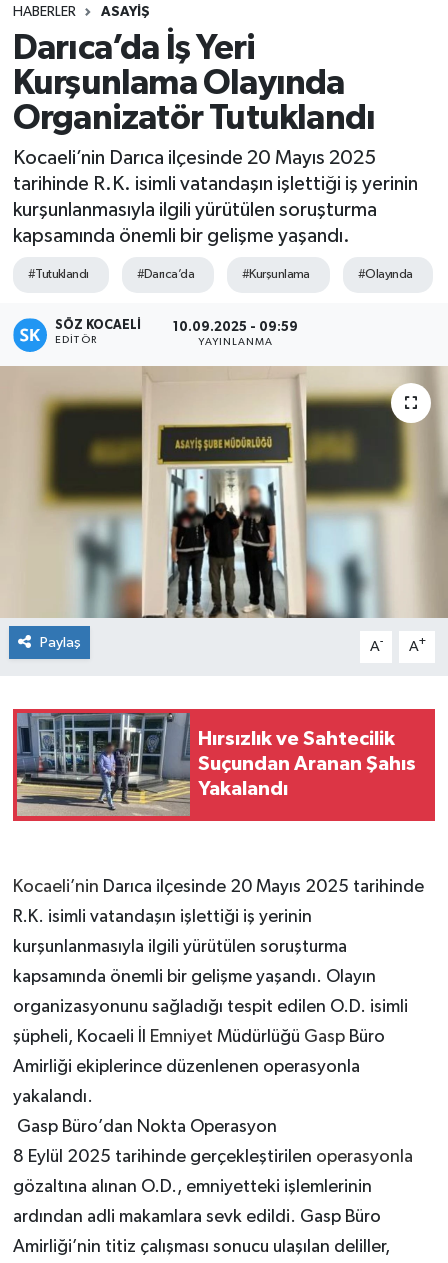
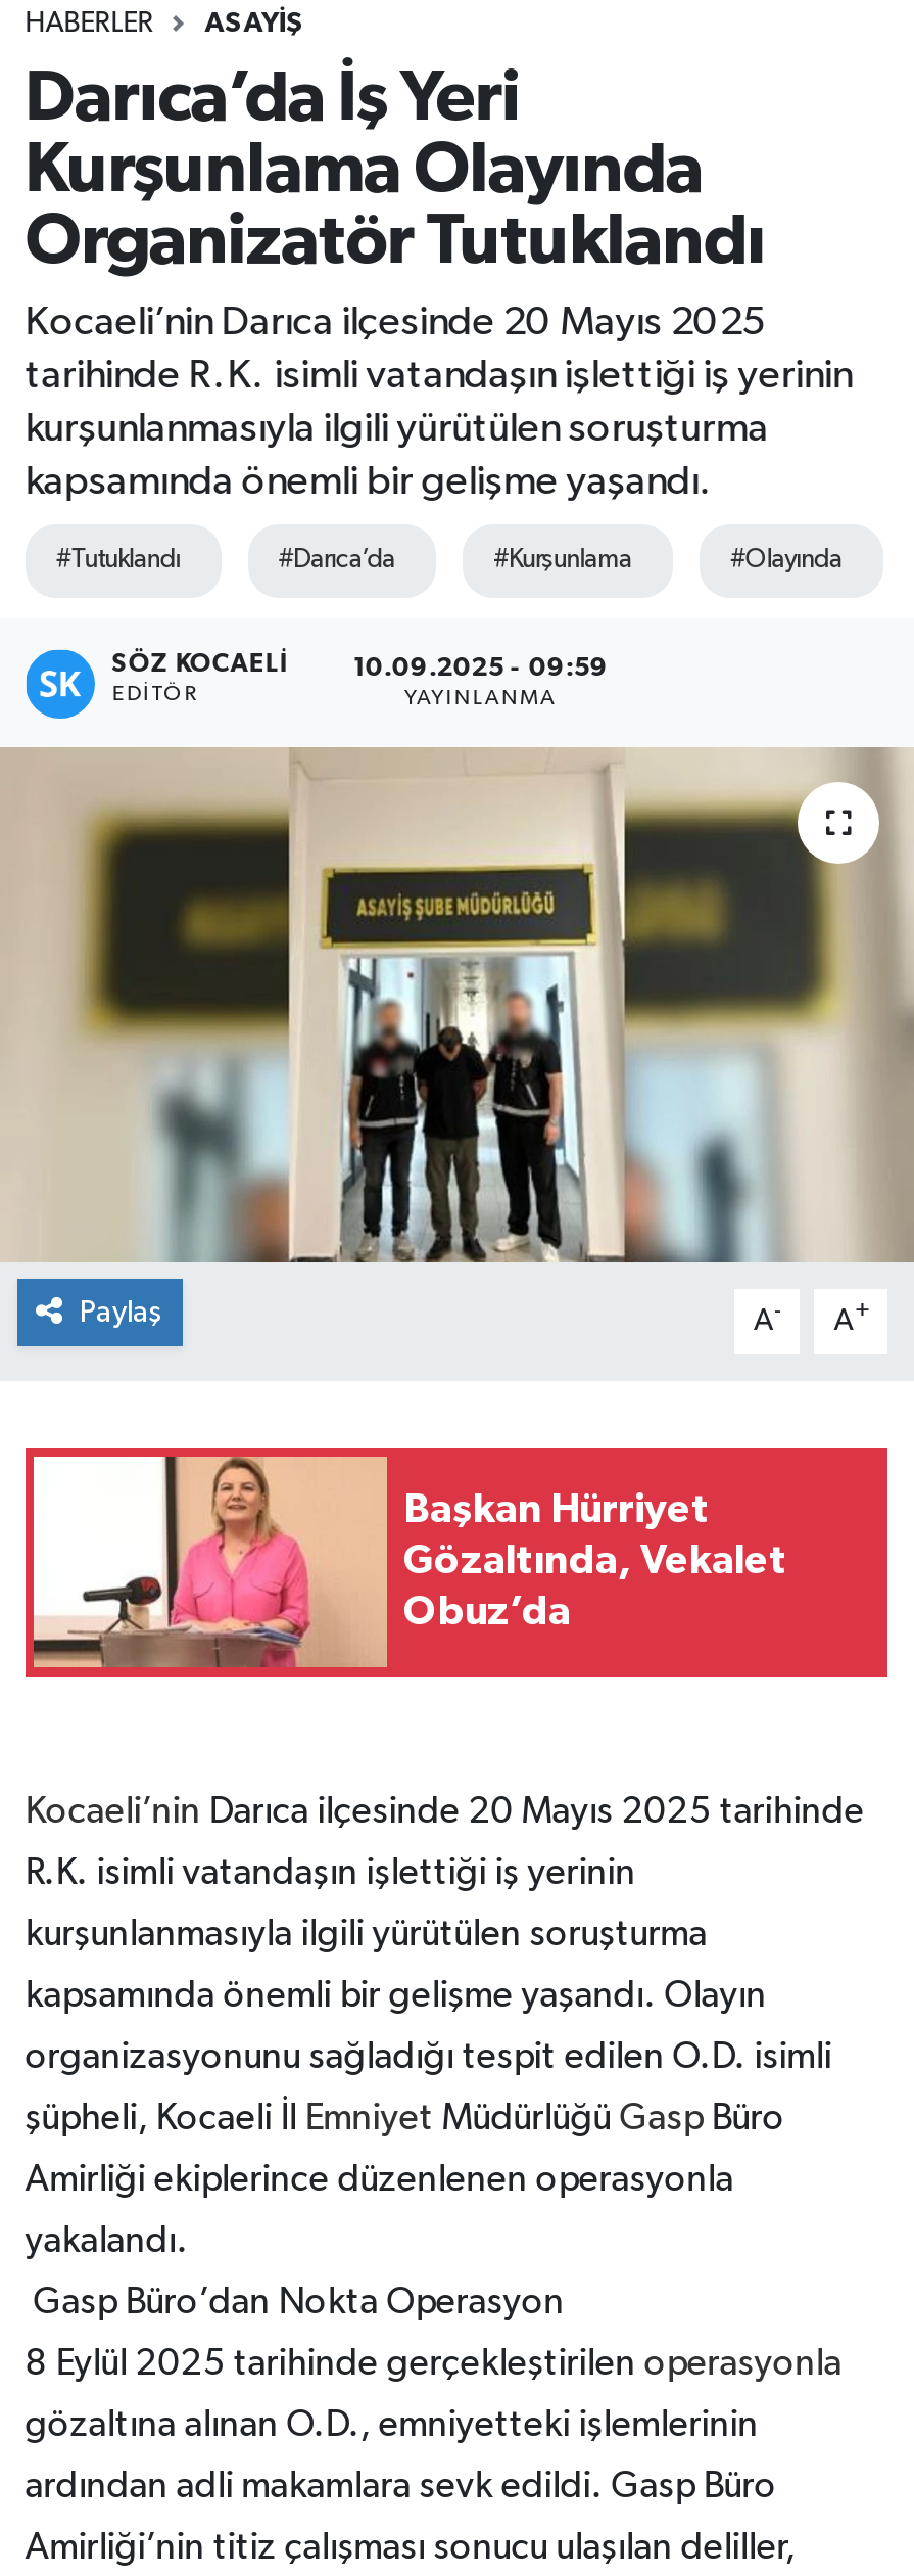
- [image]
- Hırsızlık ve Sahtecilik
- Suçundan Aranan Şahıs
- Yakalandı
+ [image]
+ Başkan Hürriyet
+ Gözaltında, Vekalet
+ Obuz’da
